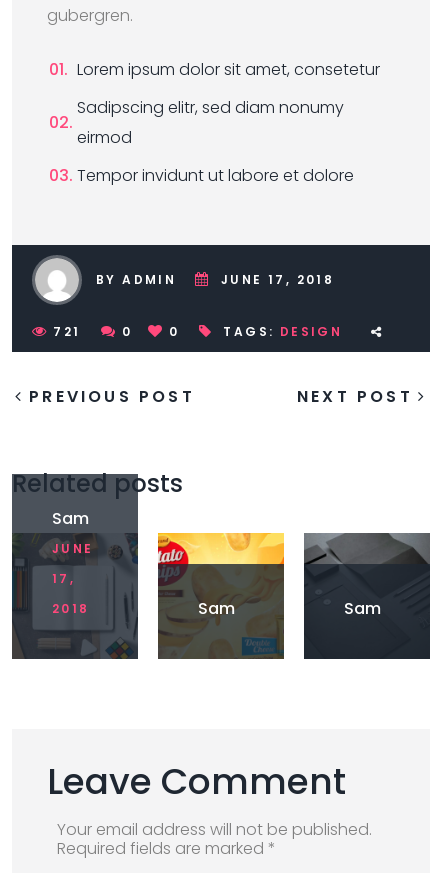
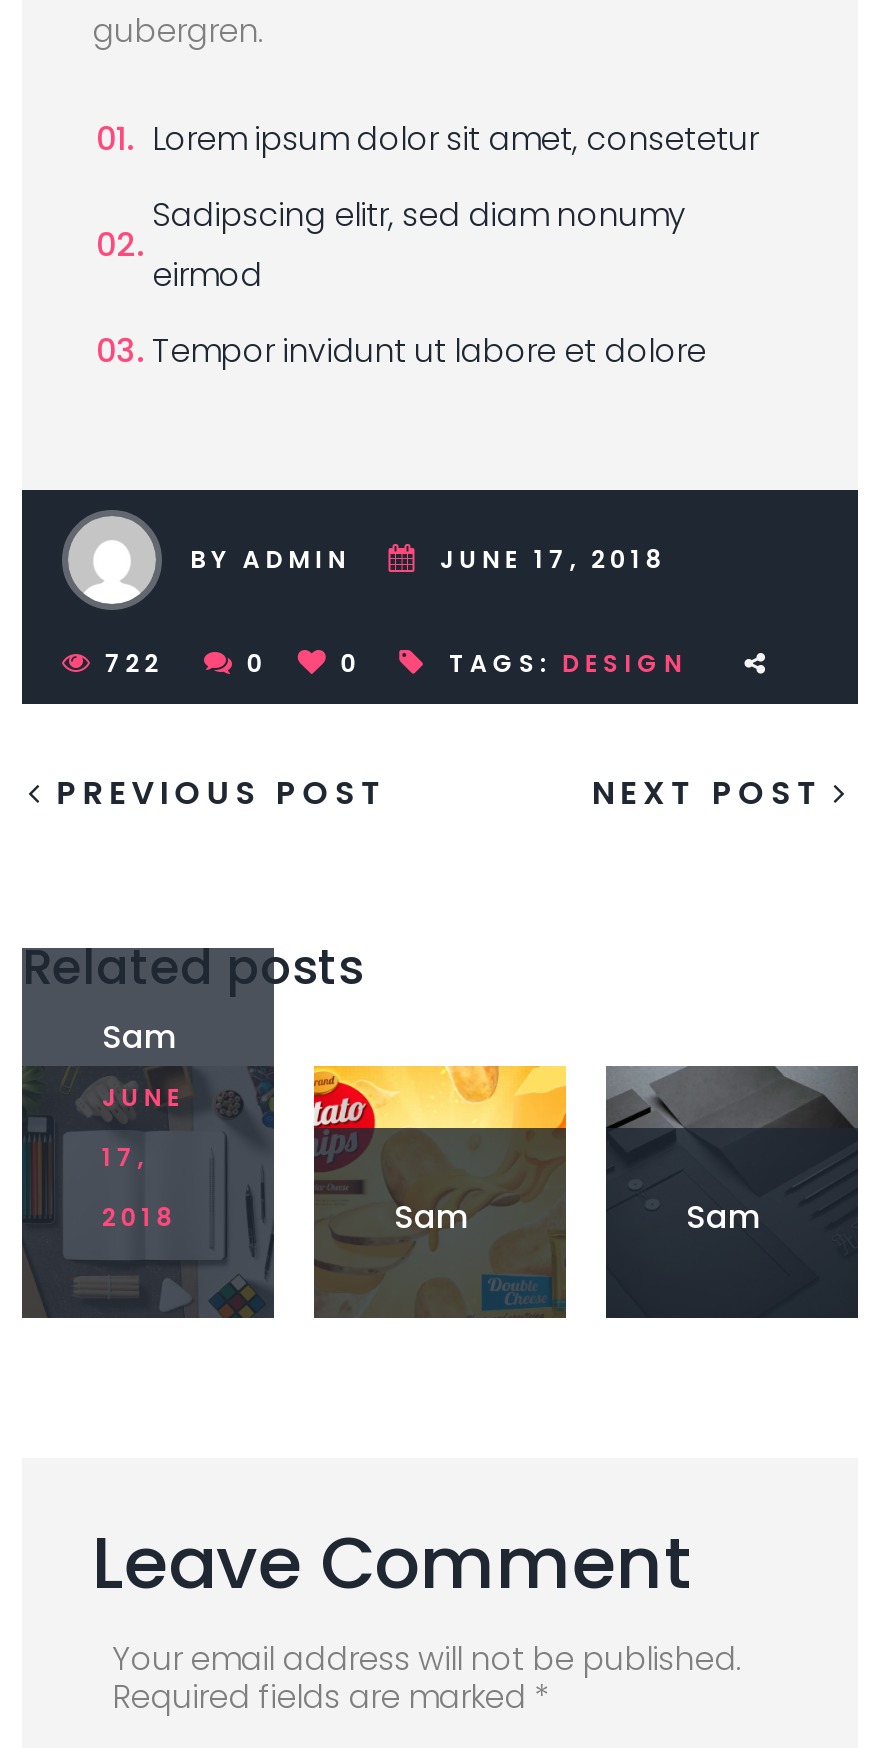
- 721
+ 722
